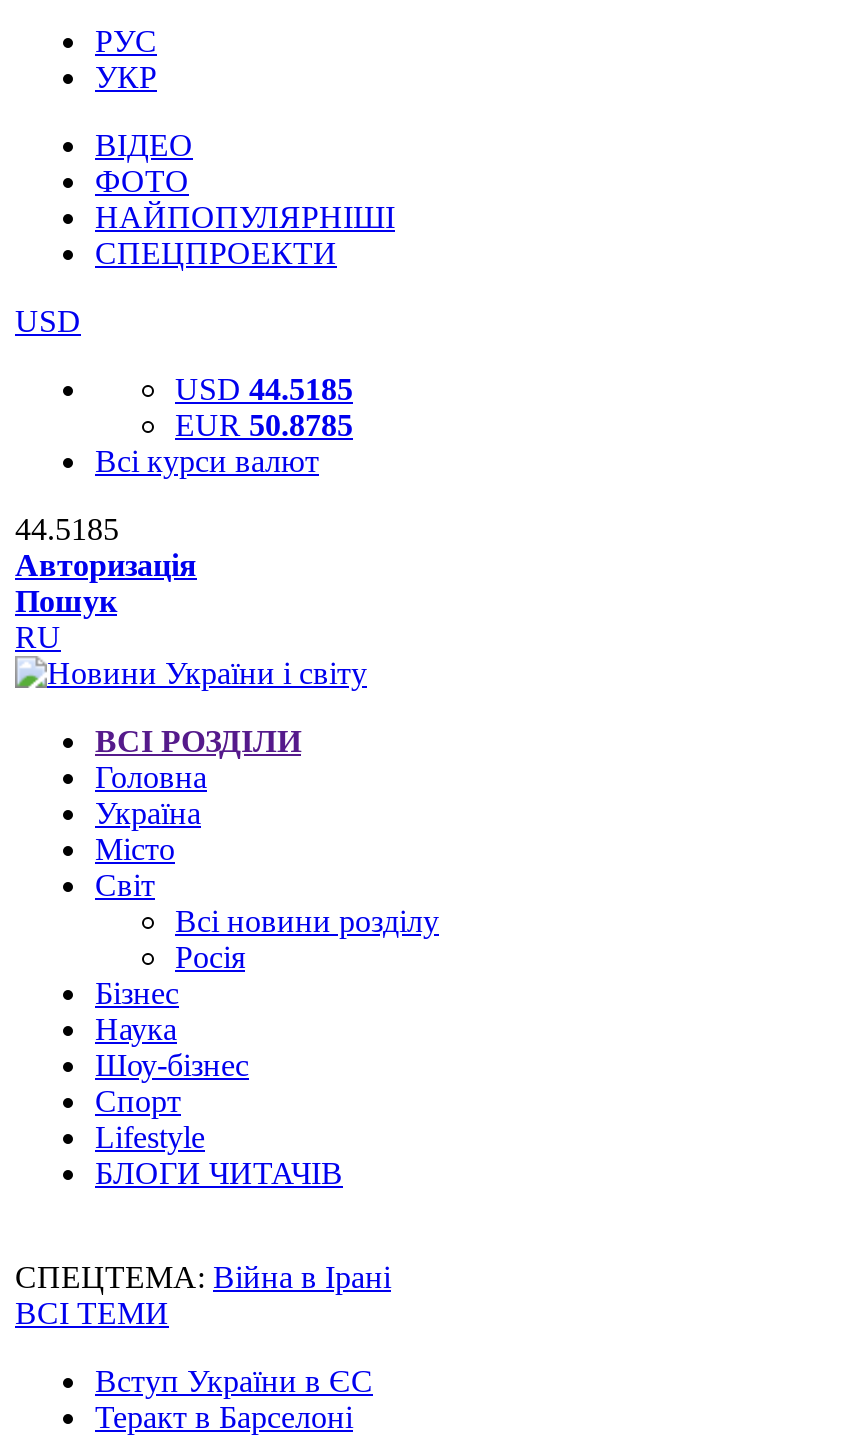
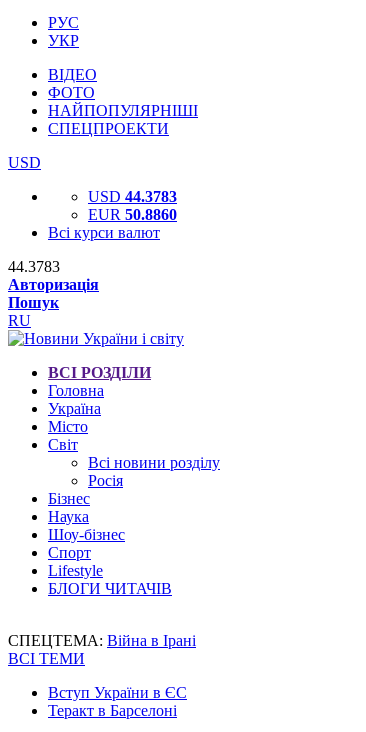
- USD 44.5185
+ USD 44.3783

- EUR 50.8785
+ EUR 50.8860

- 44.5185
+ 44.3783
